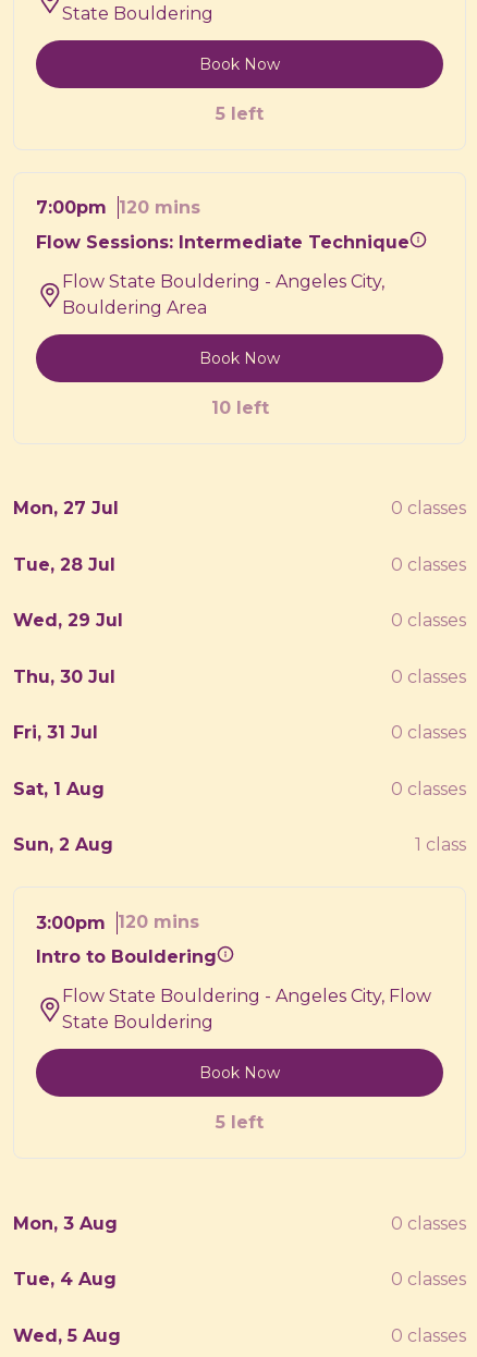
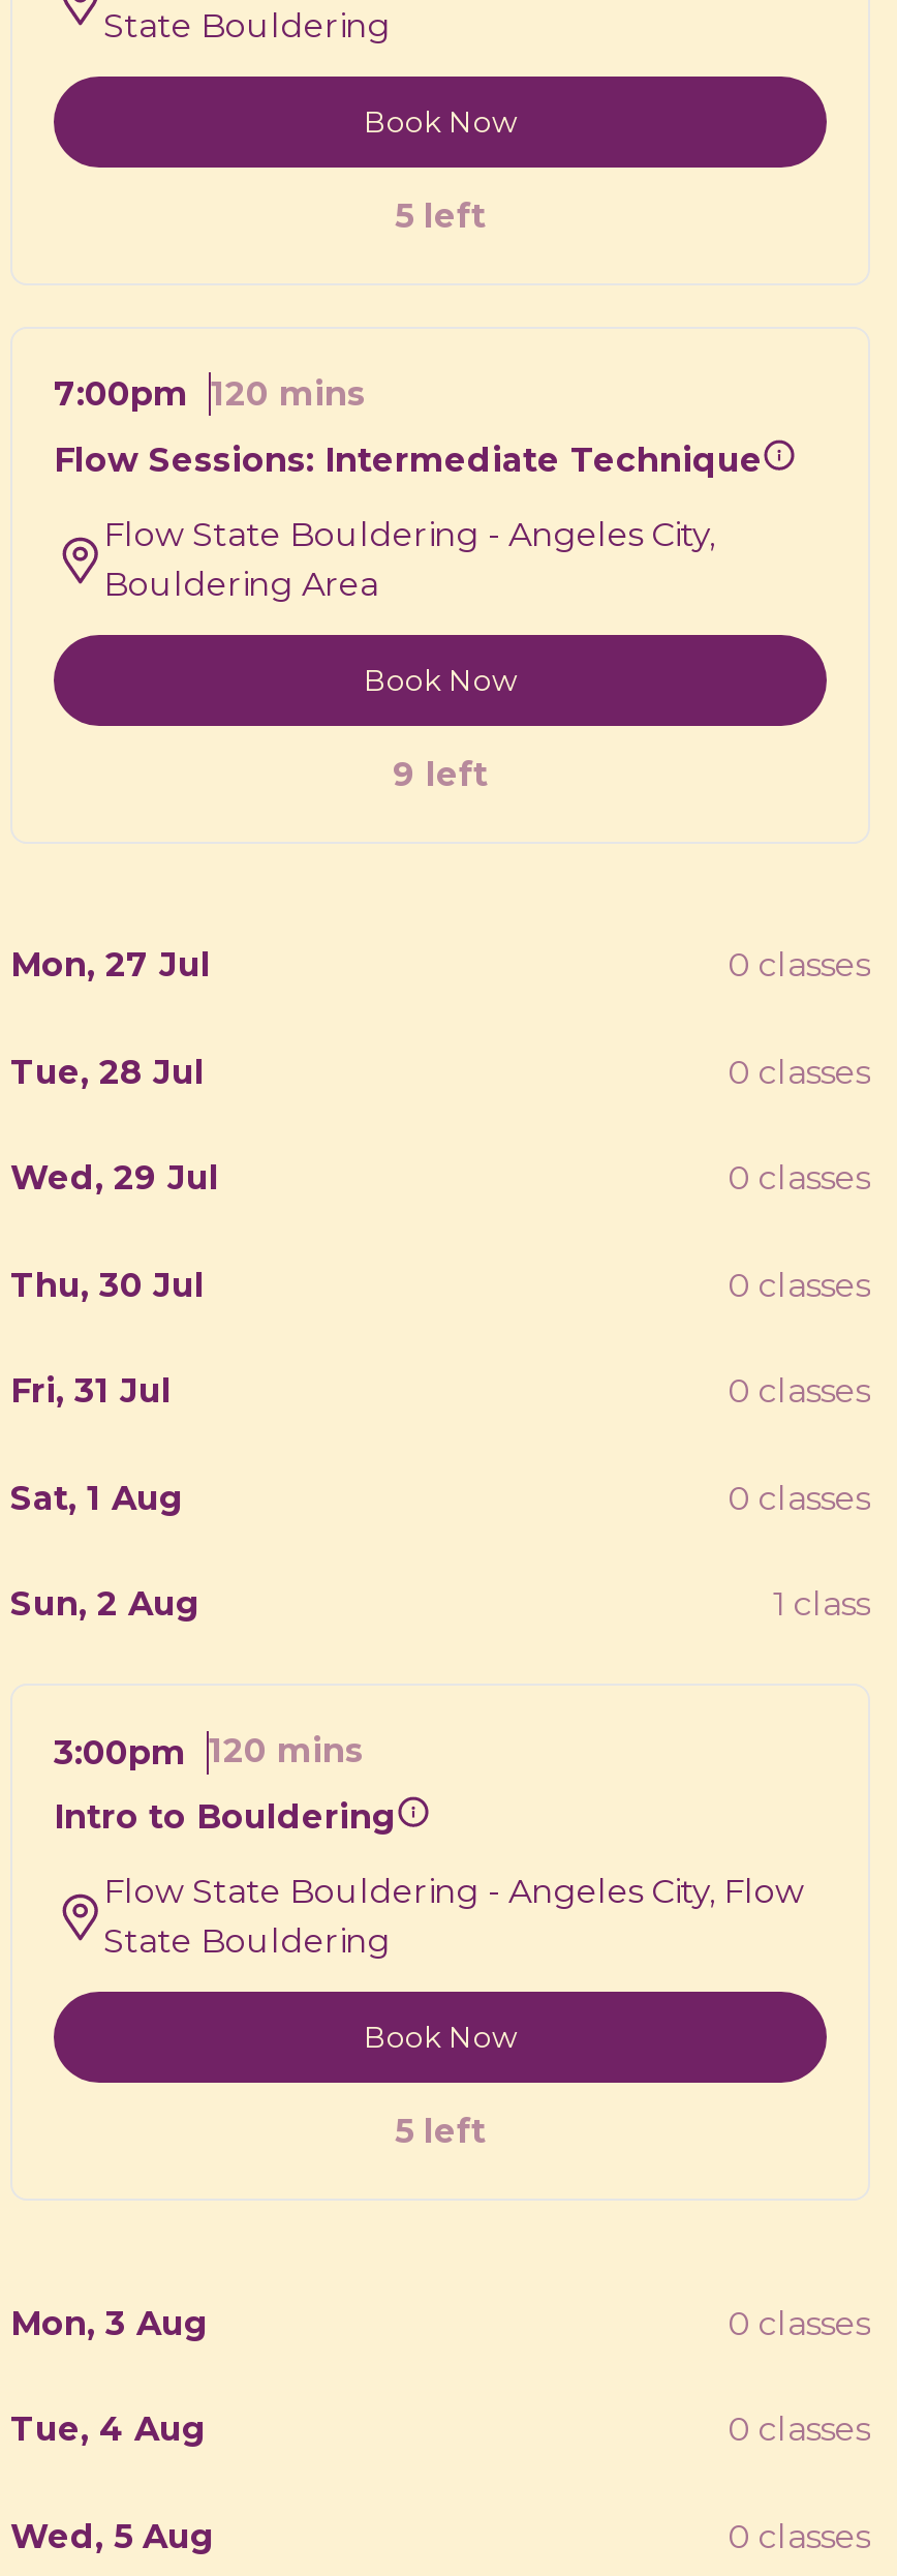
- 10 left
+ 9 left
